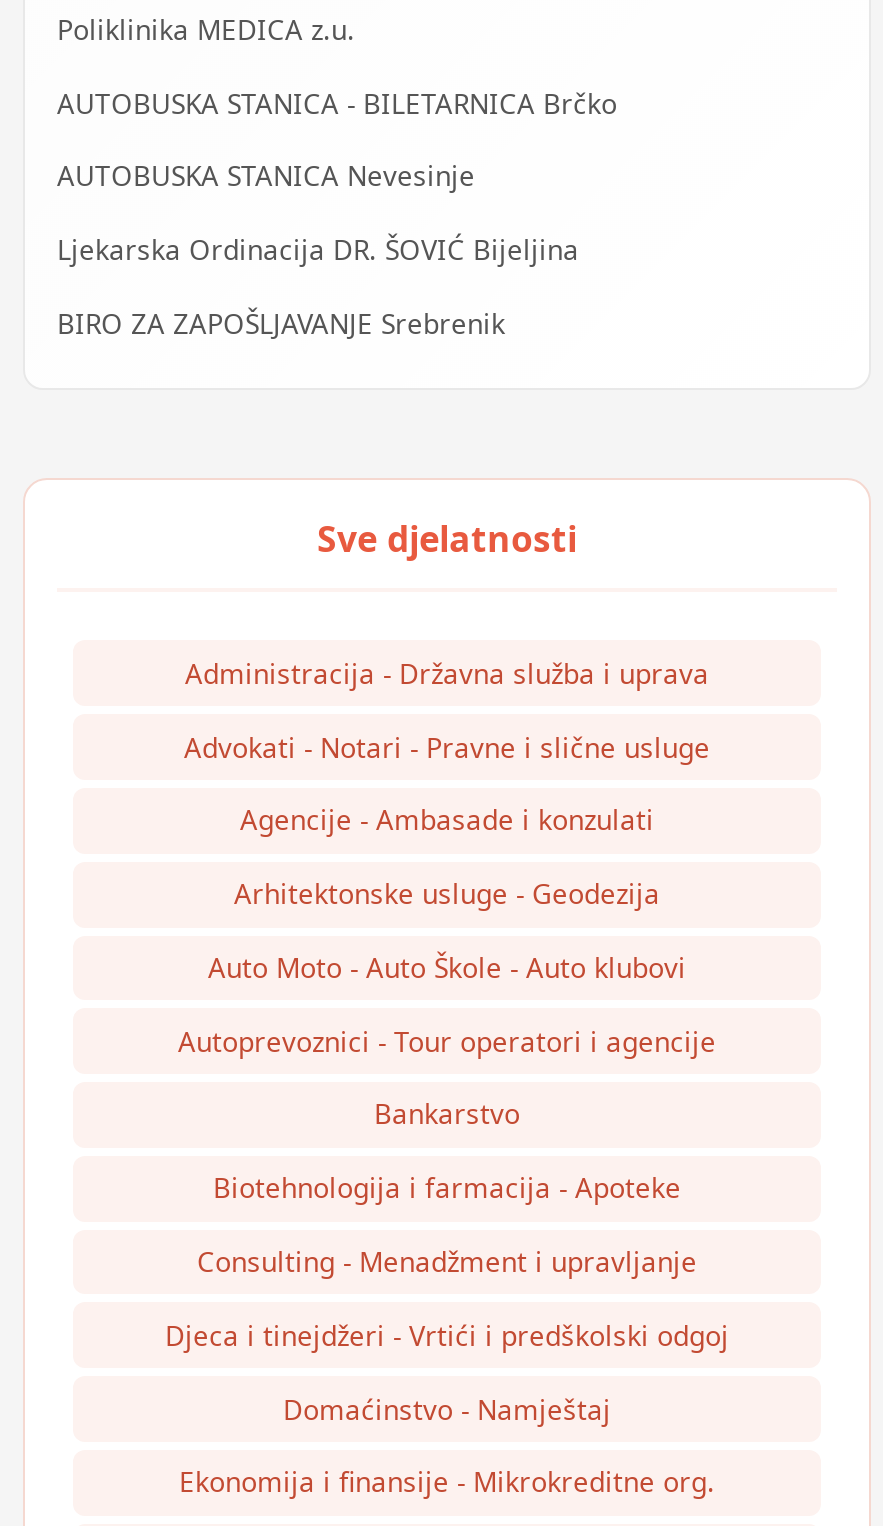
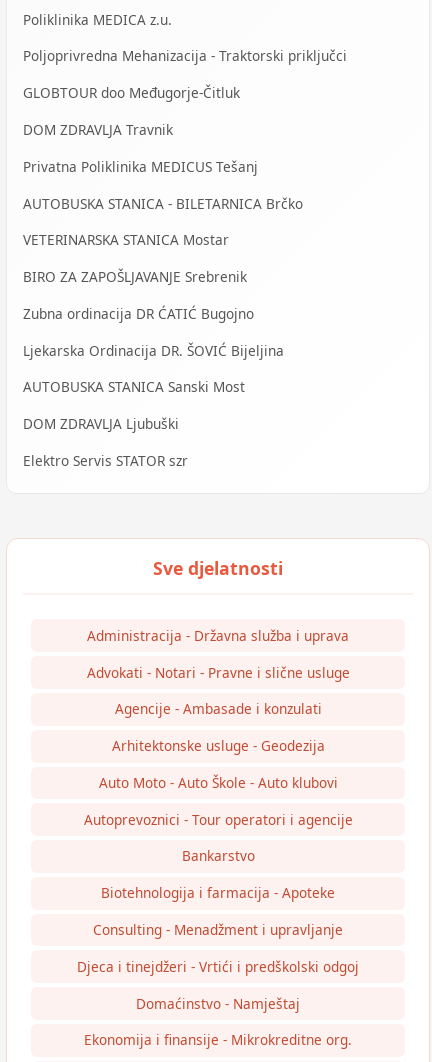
+ Poljoprivredna Mehanizacija - Traktorski priključci
+ GLOBTOUR doo Međugorje-Čitluk
+ DOM ZDRAVLJA Travnik
+ Privatna Poliklinika MEDICUS Tešanj

- AUTOBUSKA STANICA Nevesinje
+ VETERINARSKA STANICA Mostar

moved down: Ljekarska Ordinacija DR. ŠOVIĆ Bijeljina

+ Zubna ordinacija DR ĆATIĆ Bugojno
+ AUTOBUSKA STANICA Sanski Most
+ DOM ZDRAVLJA Ljubuški
+ Elektro Servis STATOR szr
